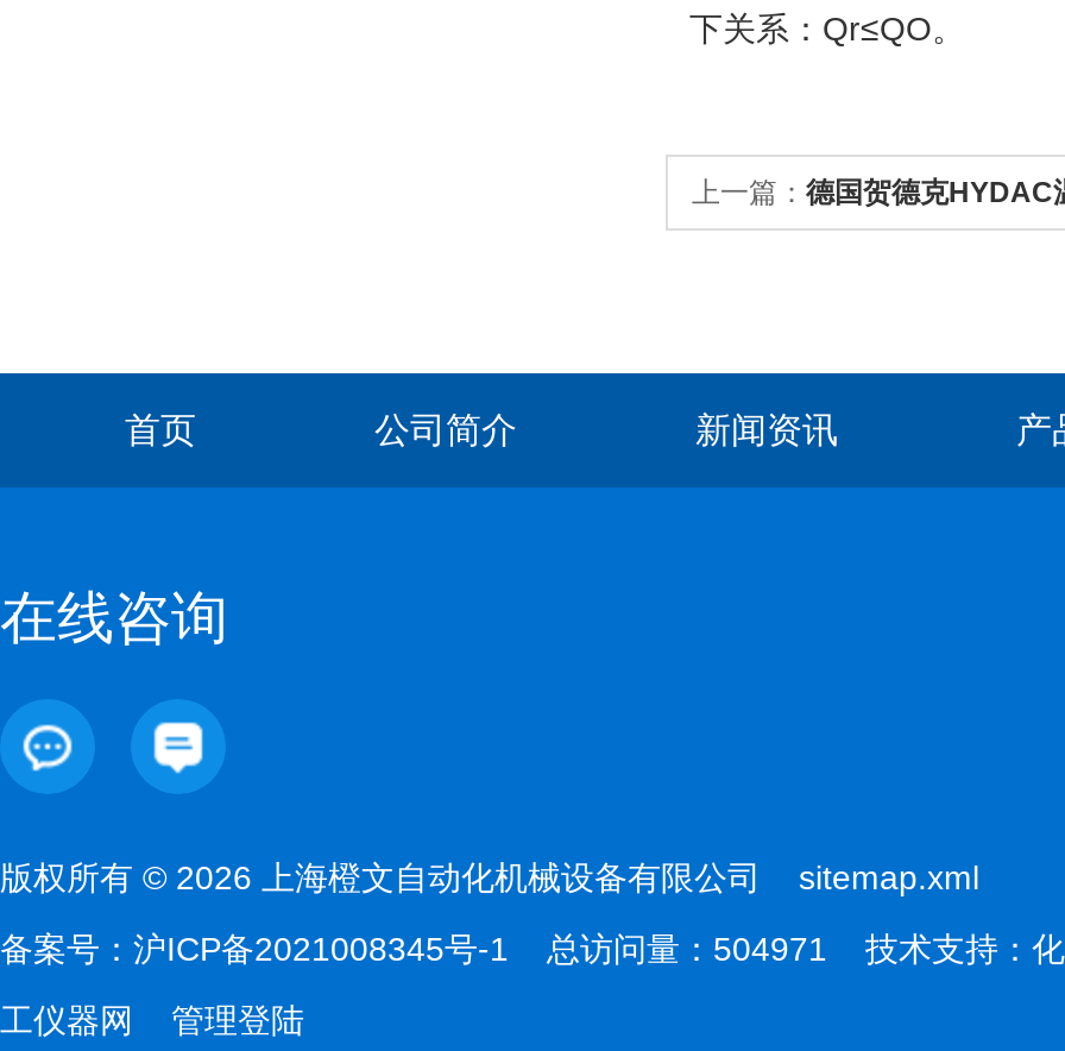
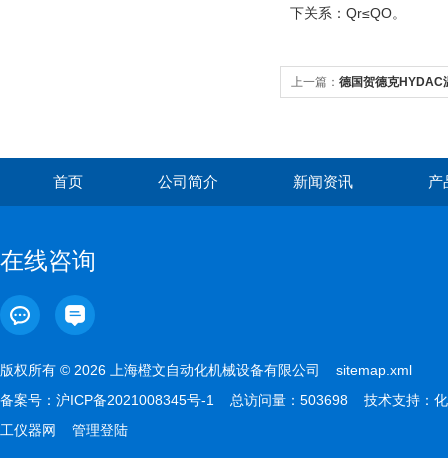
- 备案号：沪ICP备2021008345号-1总访问量：504971 技术支持：化
+ 备案号：沪ICP备2021008345号-1总访问量：503698 技术支持：化
